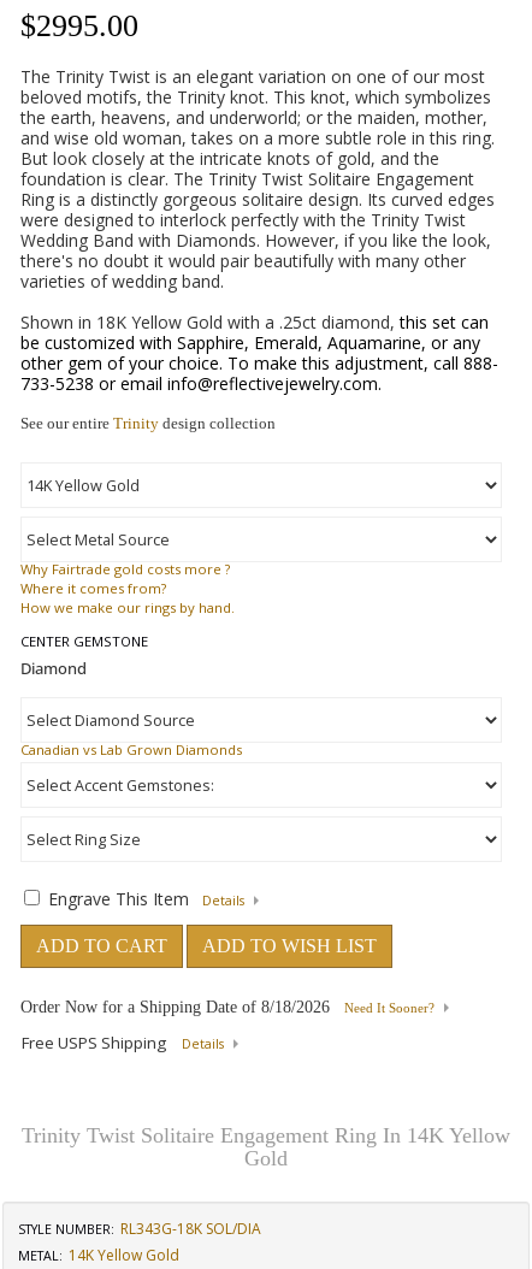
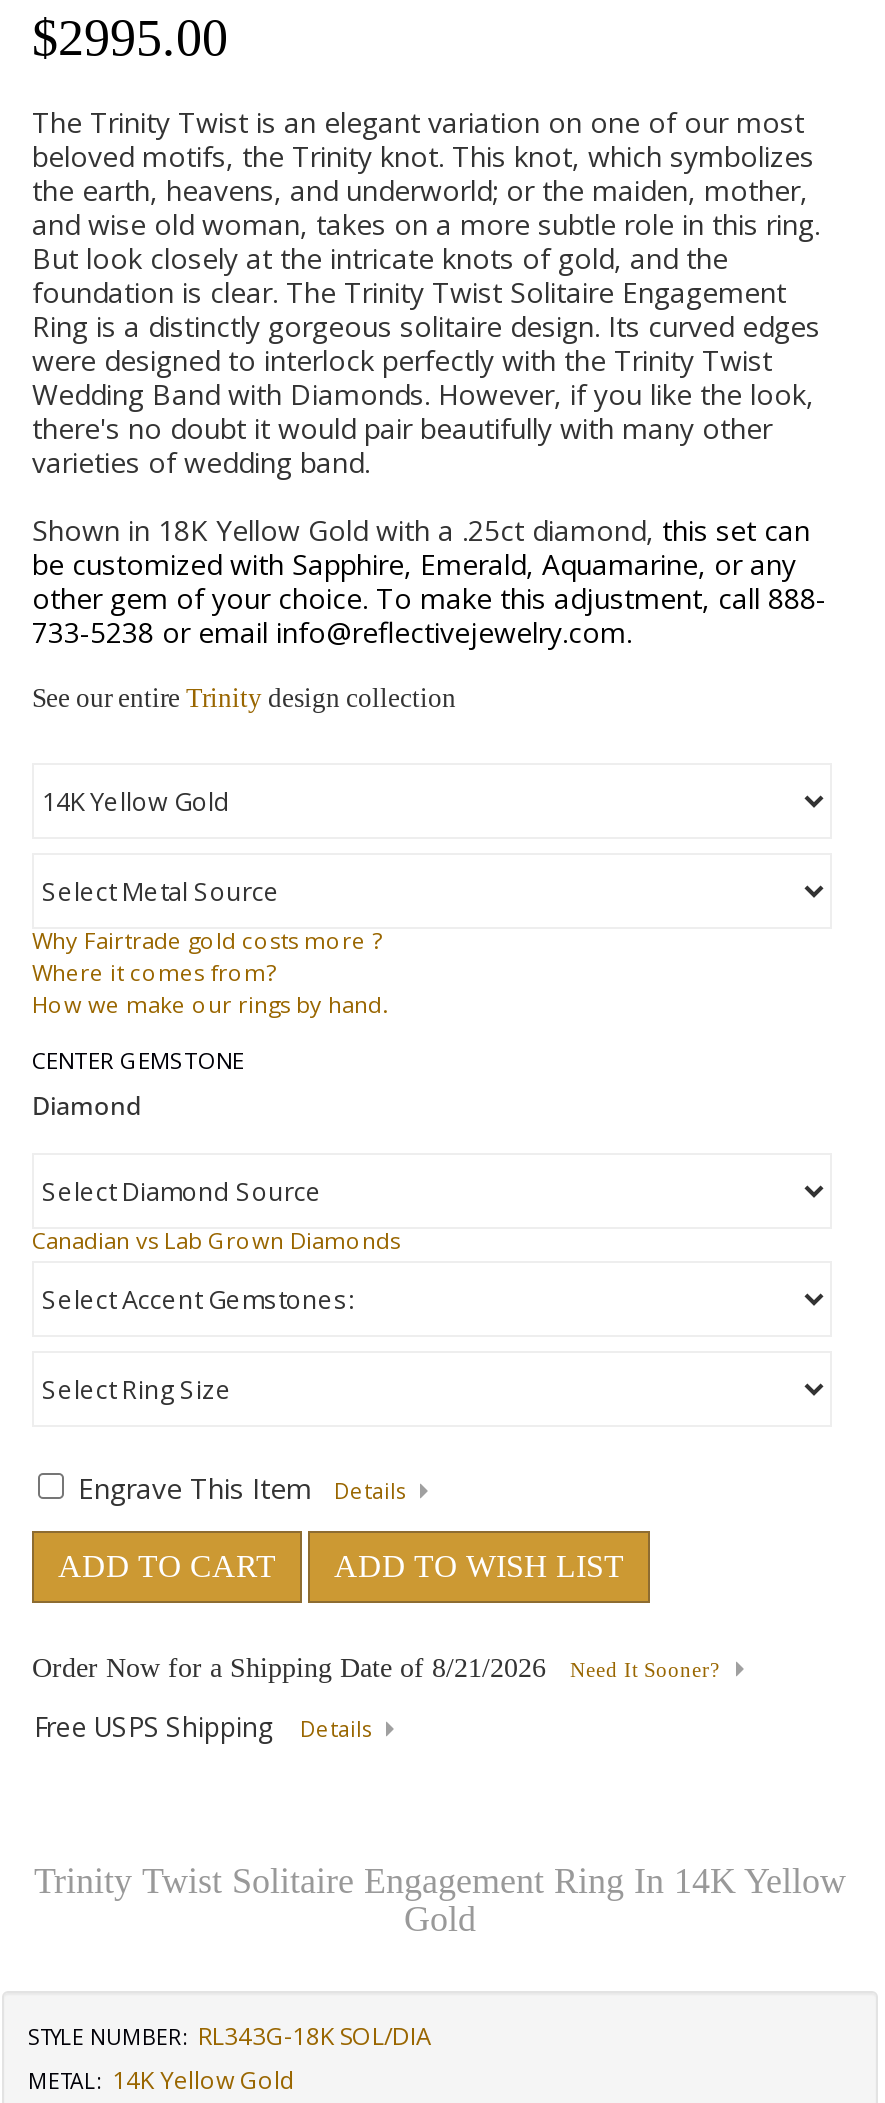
- Order Now for a Shipping Date of 8/18/2026
+ Order Now for a Shipping Date of 8/21/2026
